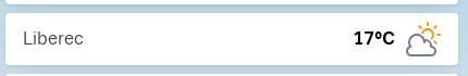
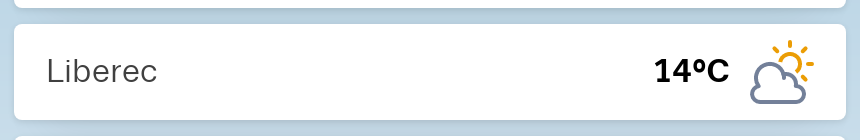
- 17°C
+ 14°C
